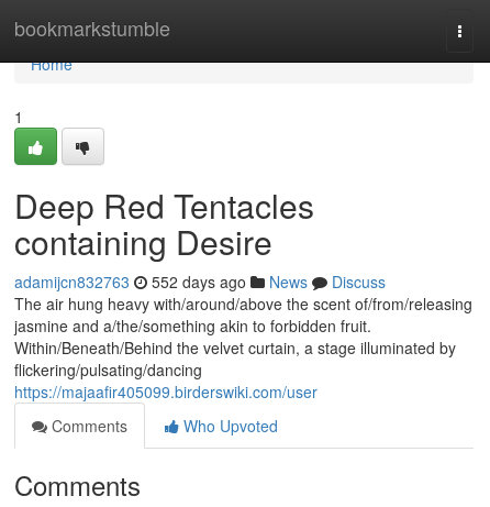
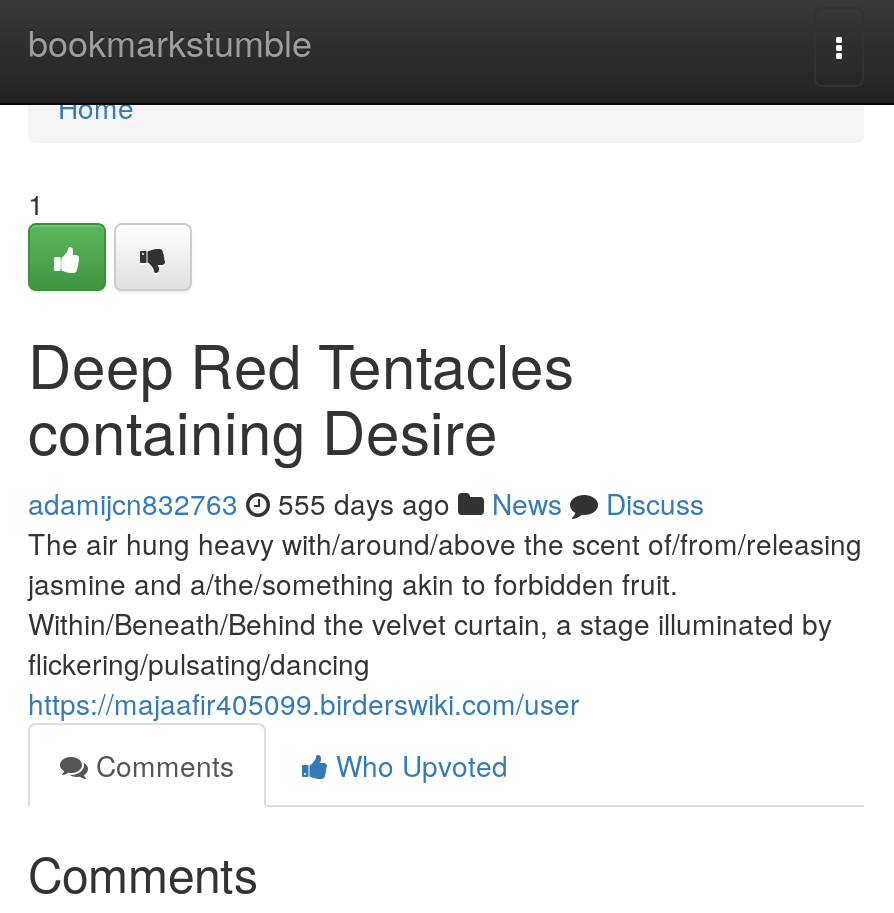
- adamijcn832763 552 days ago News Discuss
+ adamijcn832763 555 days ago News Discuss
